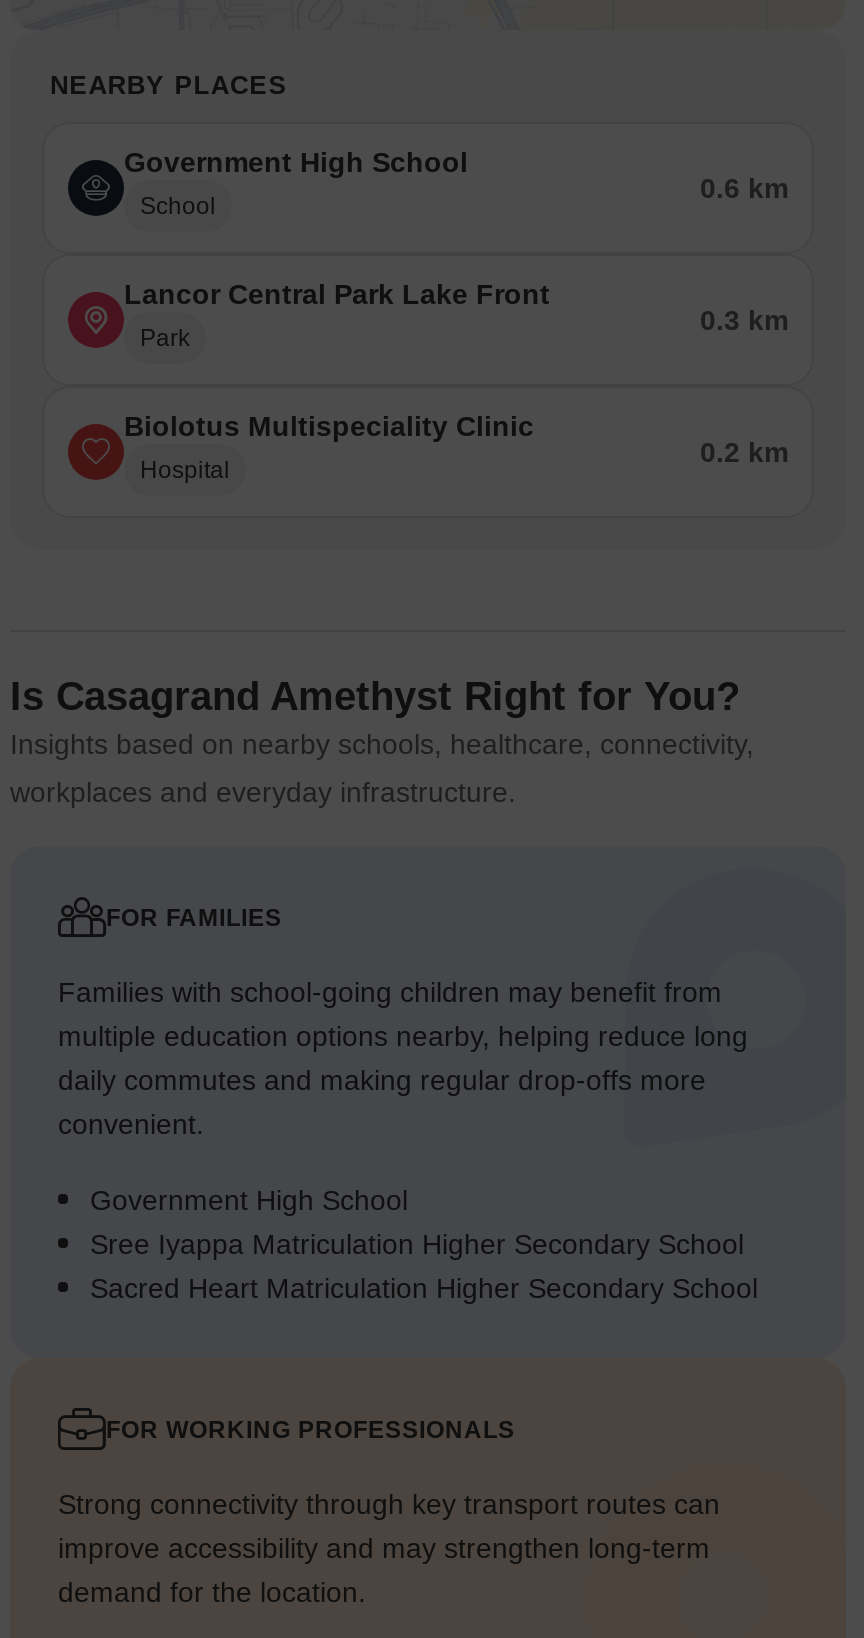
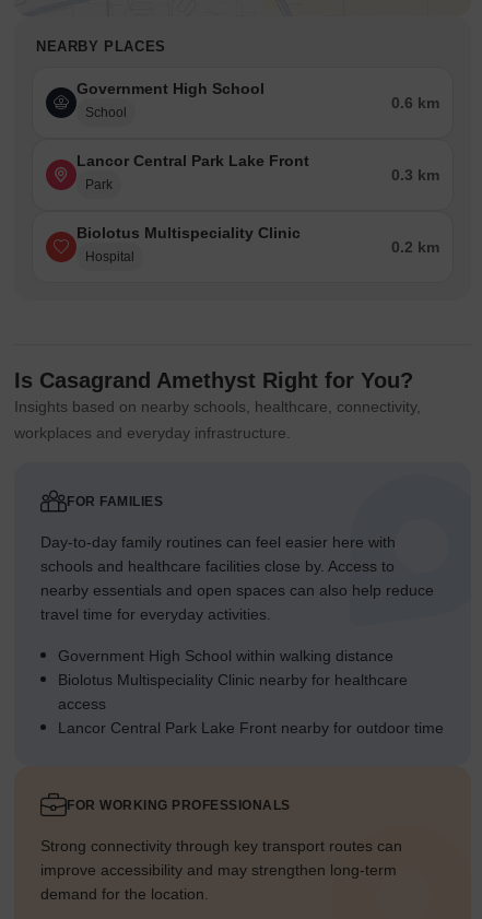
- Families with school-going children may benefit from
- multiple education options nearby, helping reduce long
- daily commutes and making regular drop-offs more
- convenient.
+ Day-to-day family routines can feel easier here with
+ schools and healthcare facilities close by. Access to
+ nearby essentials and open spaces can also help reduce
+ travel time for everyday activities.

- Government High School
- Sree Iyappa Matriculation Higher Secondary School
- Sacred Heart Matriculation Higher Secondary School
+ Government High School within walking distance
+ Biolotus Multispeciality Clinic nearby for healthcare
+ access
+ Lancor Central Park Lake Front nearby for outdoor time
